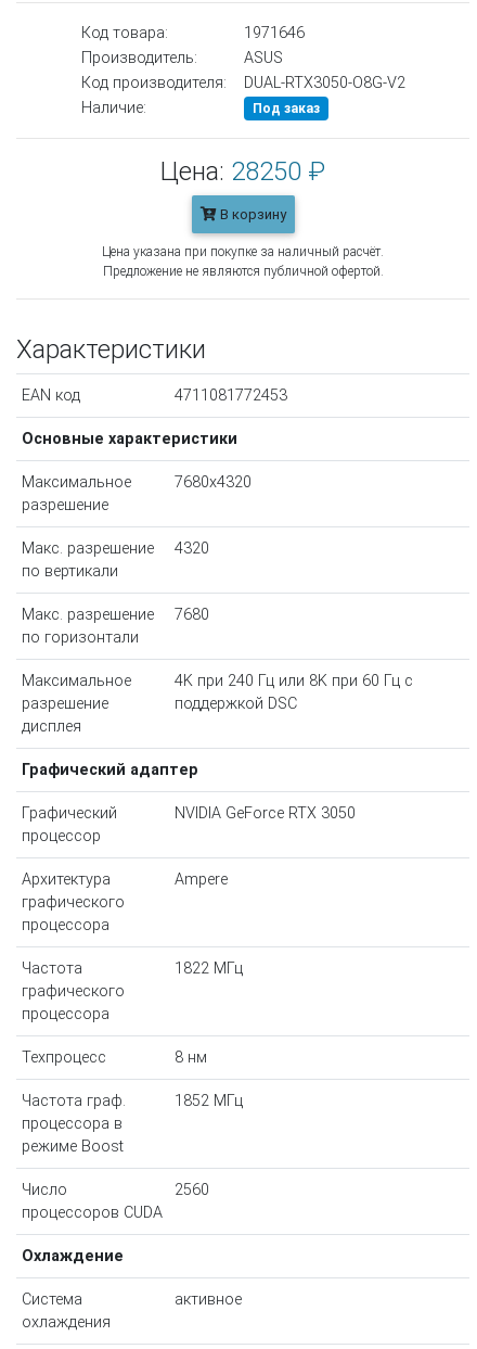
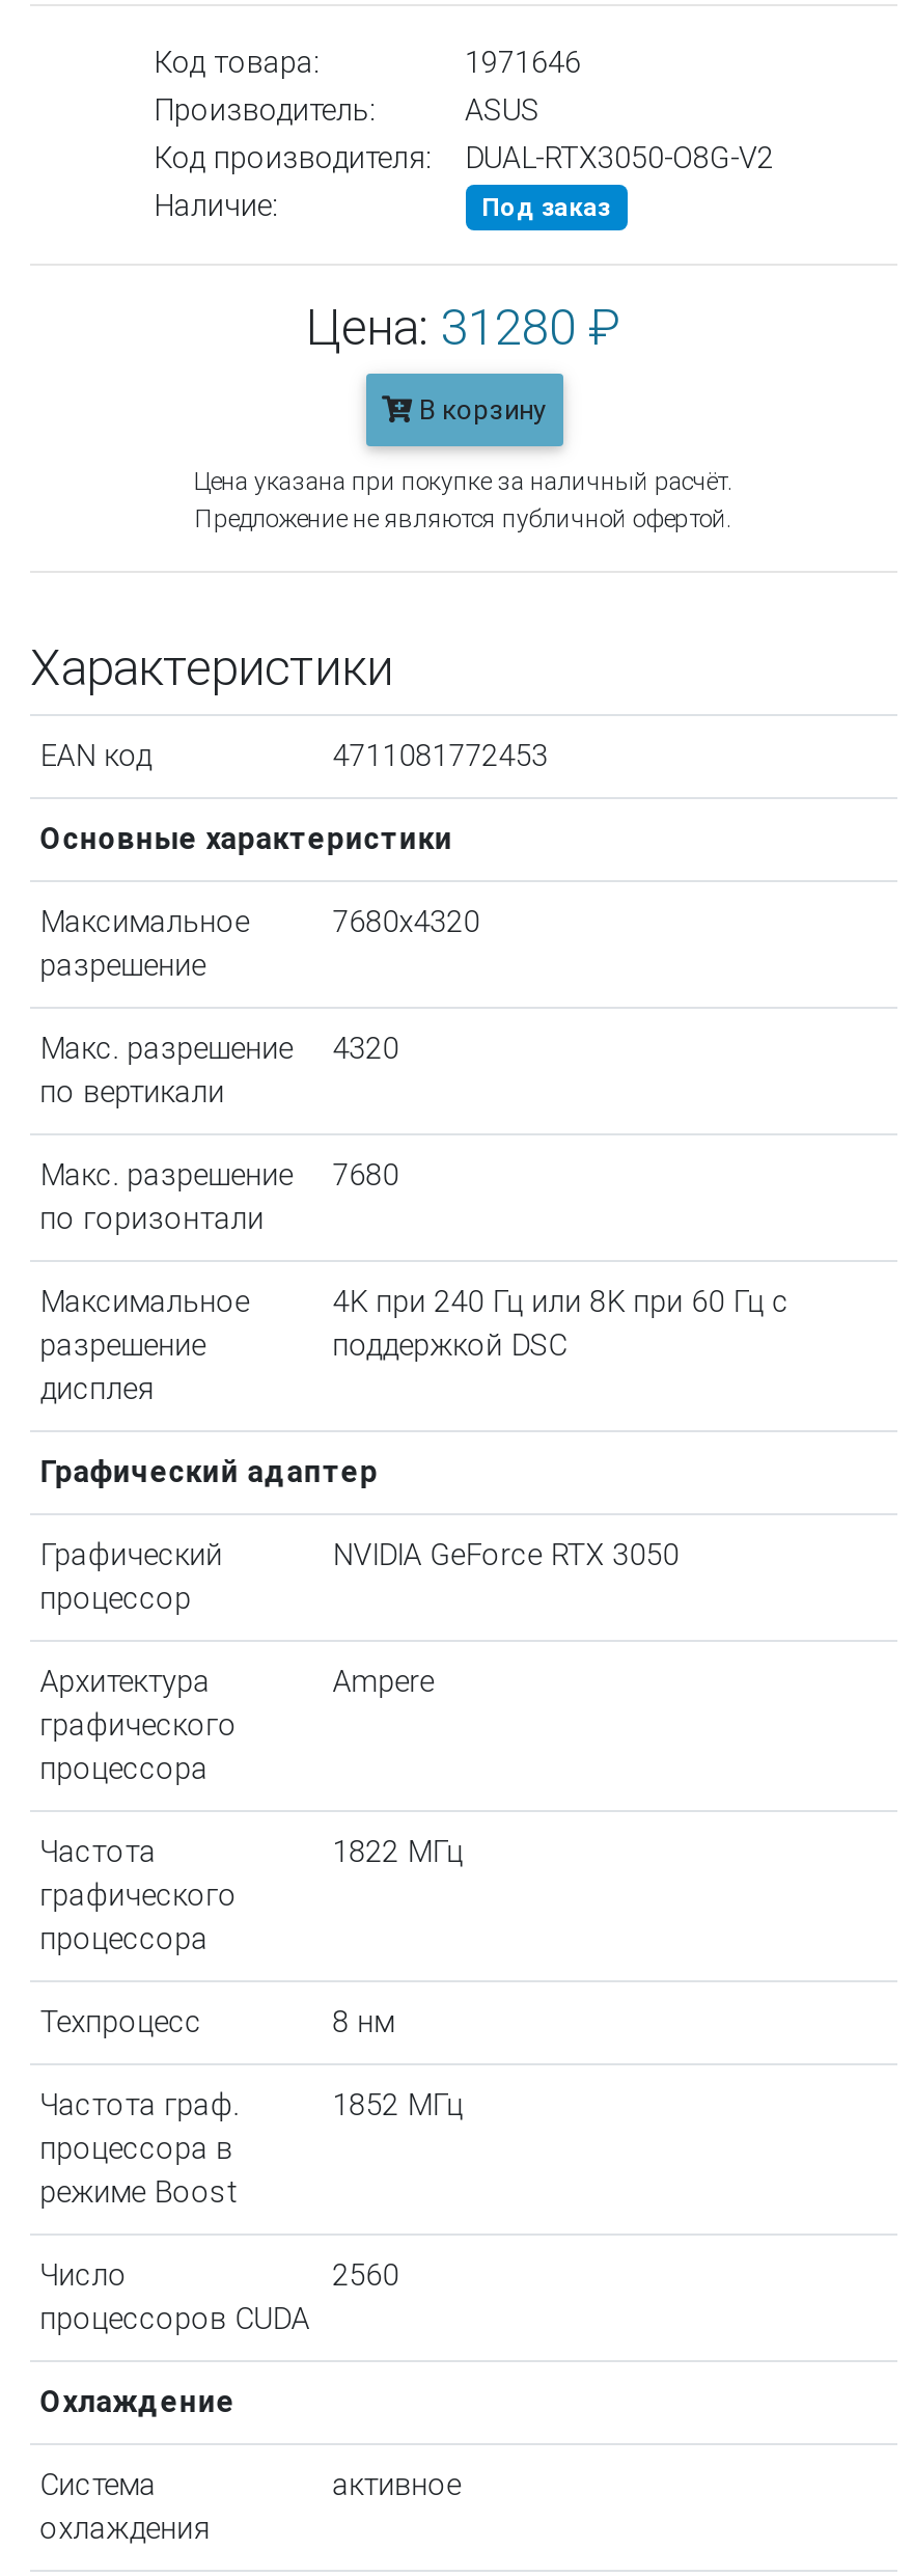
- Цена: 28250 ₽
+ Цена: 31280 ₽
